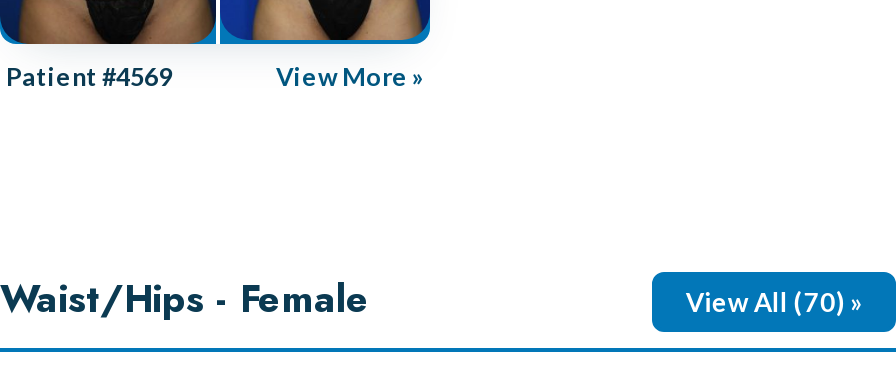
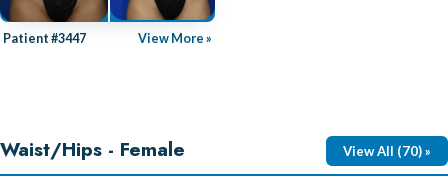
- Patient #4569
+ Patient #3447
